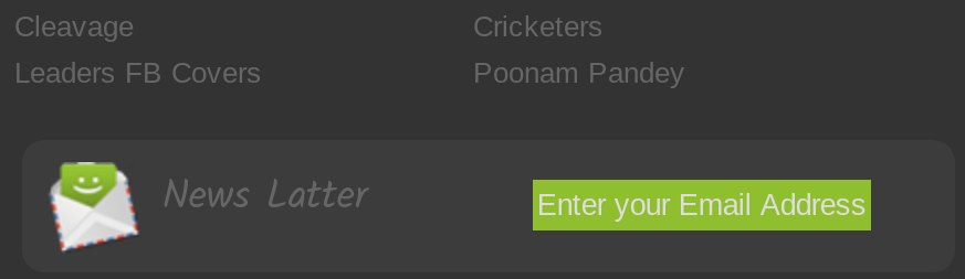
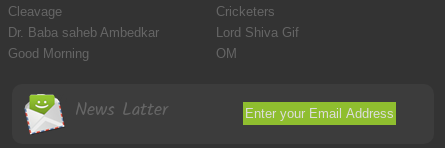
- Leaders FB Covers
- Poonam Pandey
+ Dr. Baba saheb Ambedkar
+ Lord Shiva Gif
+ Good Morning
+ OM
